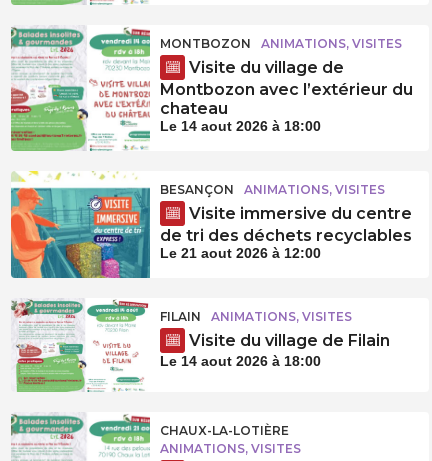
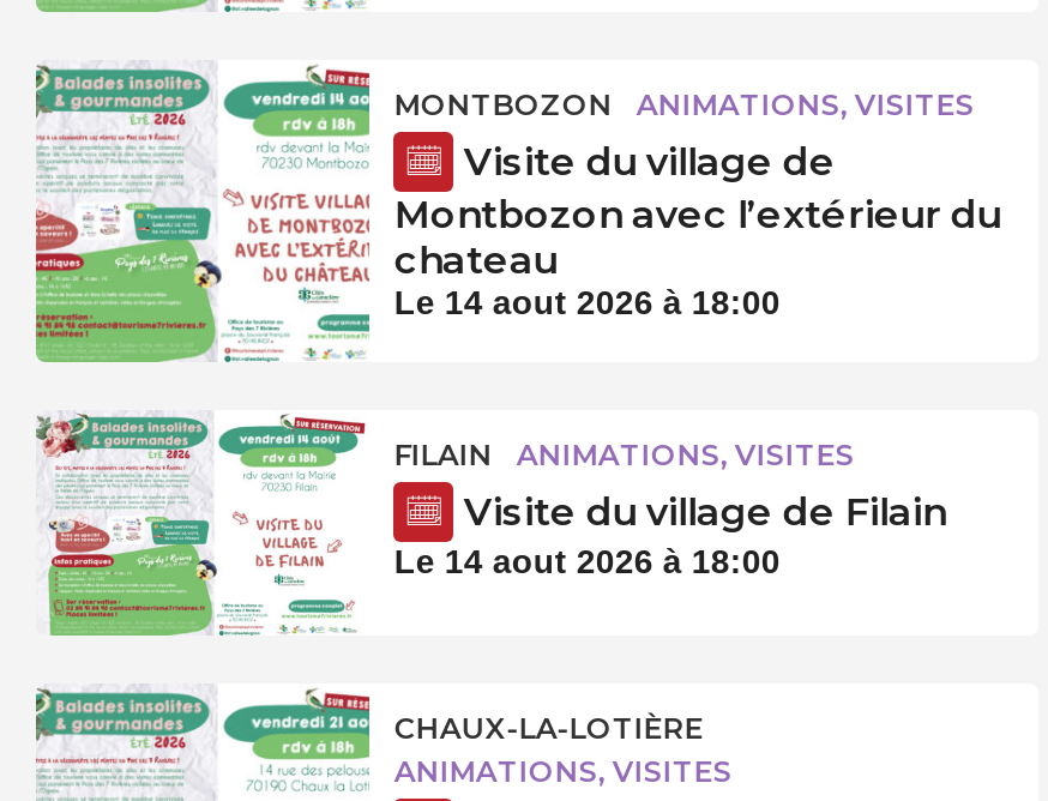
- [image]
- BESANÇON
- ANIMATIONS, VISITES
- Visite immersive du centre
- de tri des déchets recyclables
- Le 21 aout 2026 à 12:00
